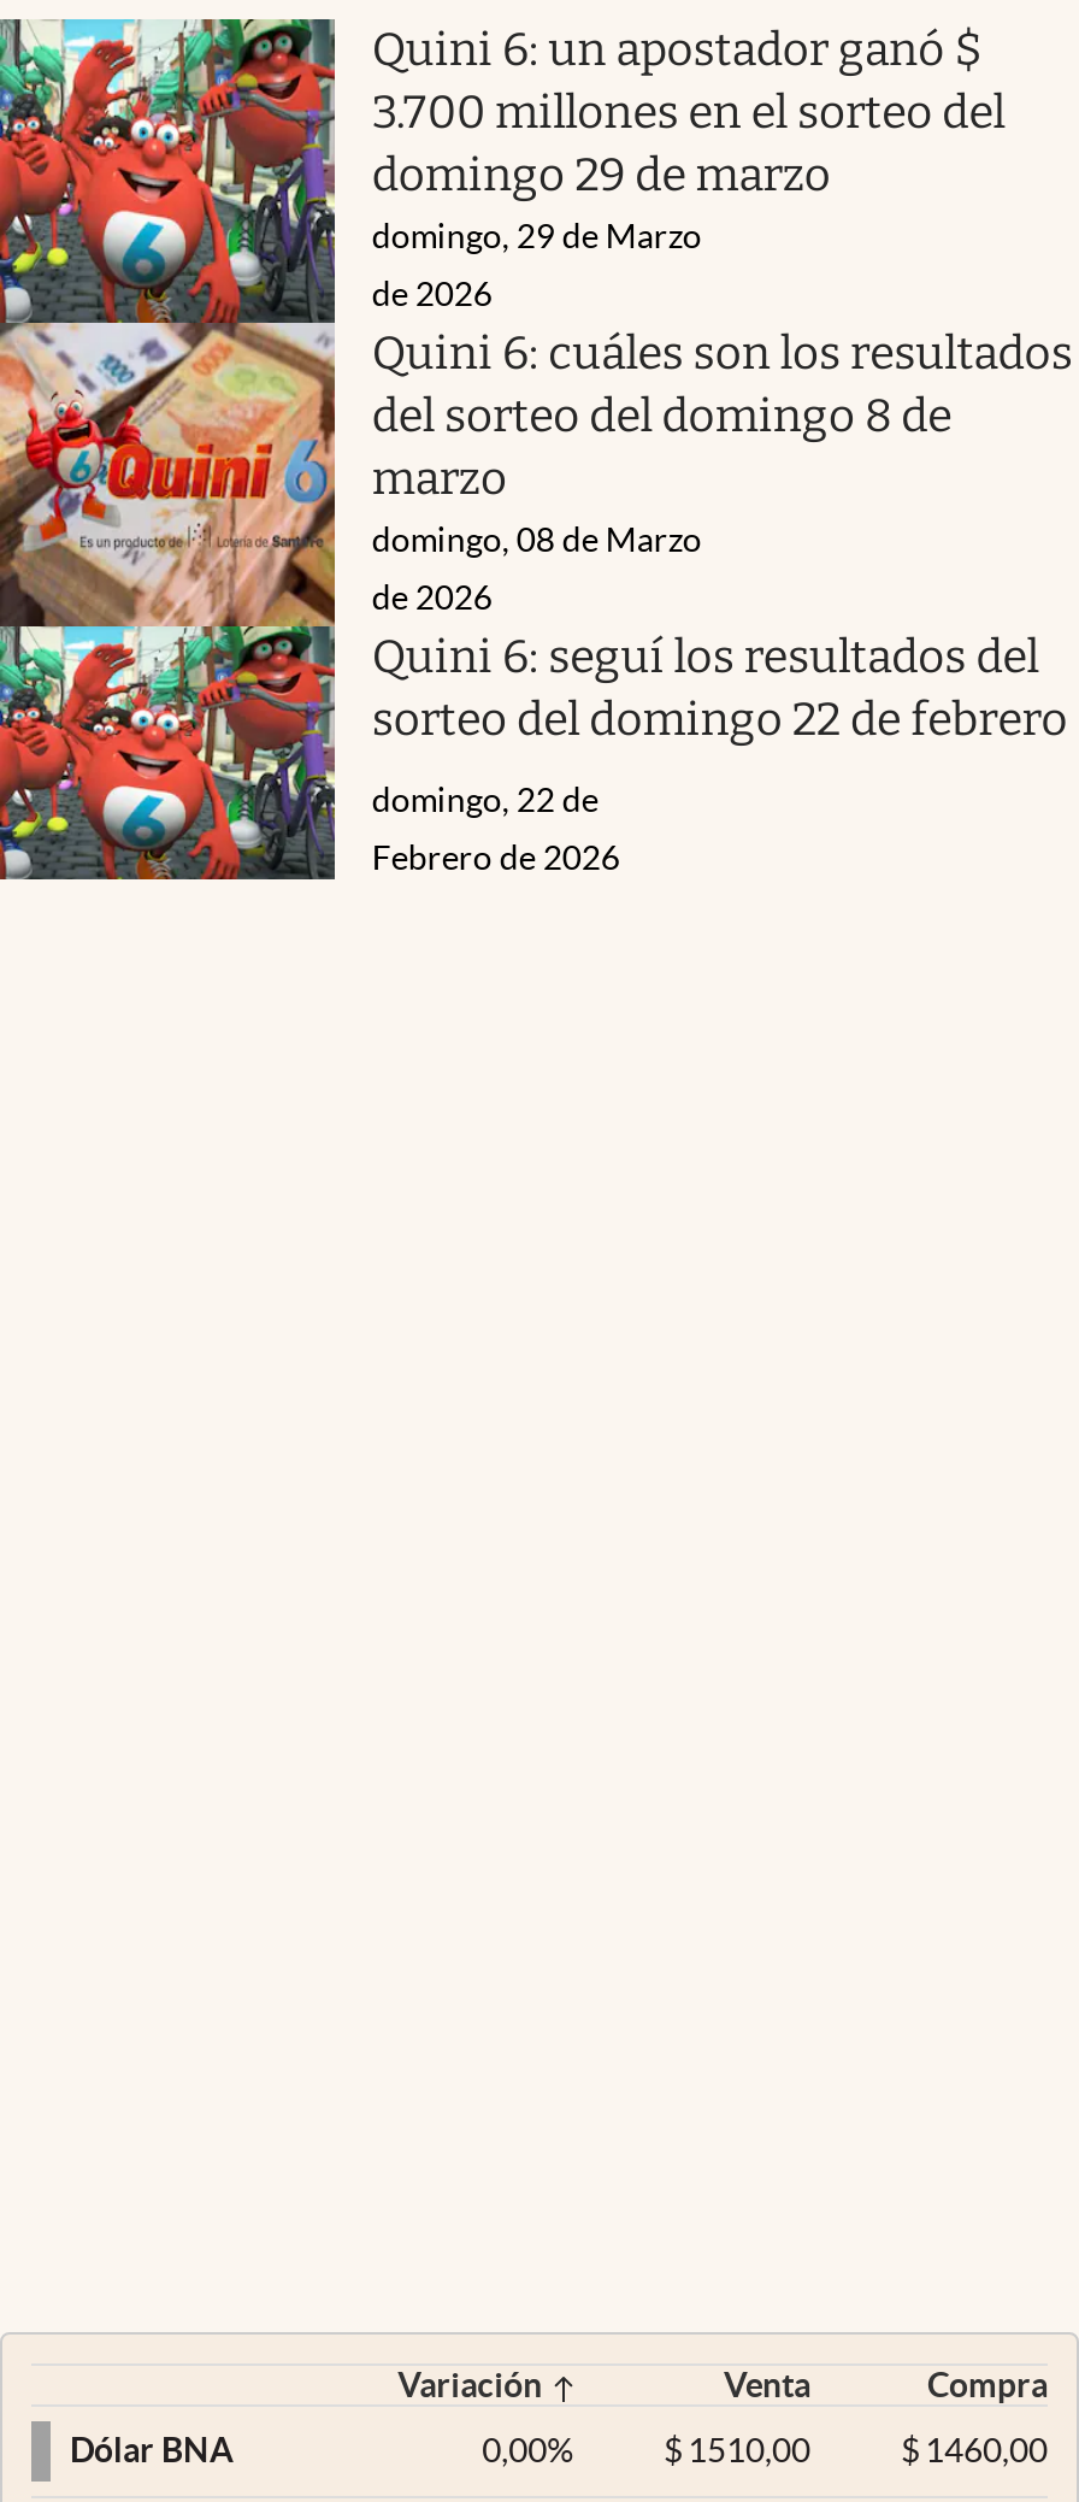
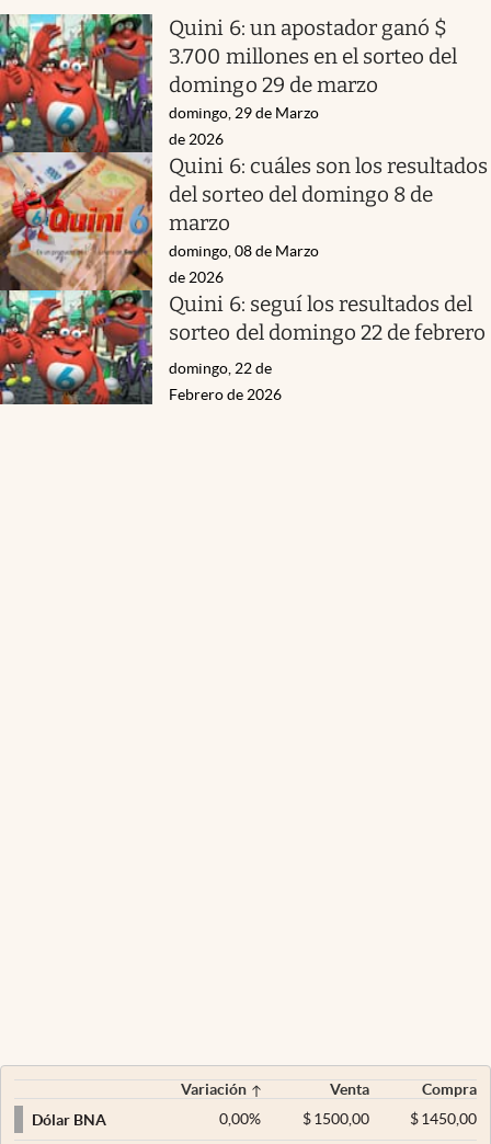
- $ 1510,00
+ $ 1500,00

- $ 1460,00
+ $ 1450,00
